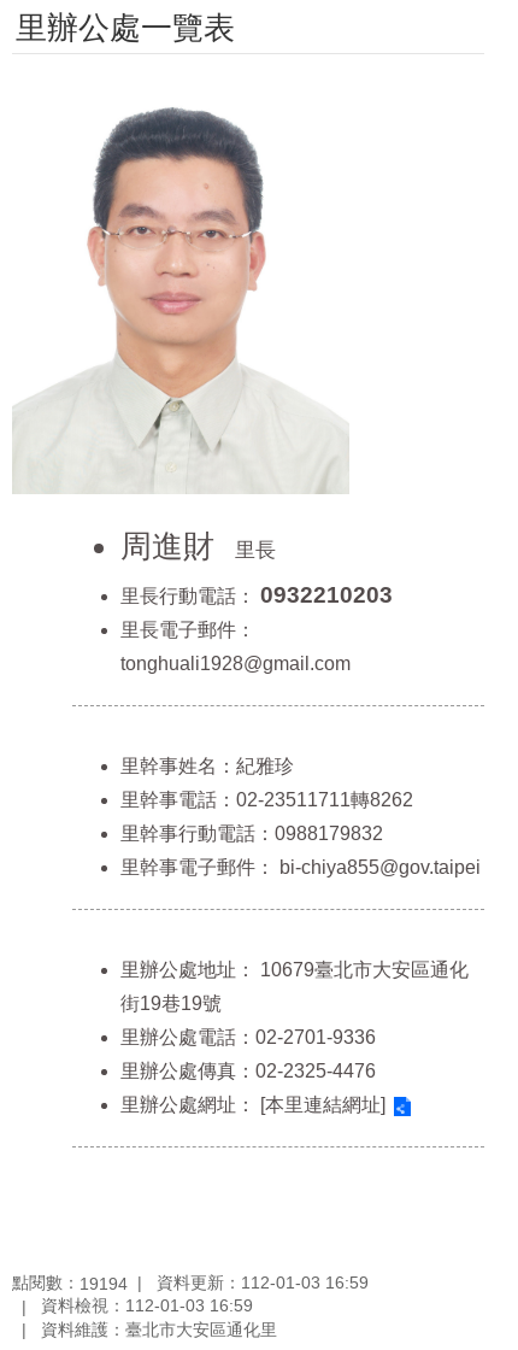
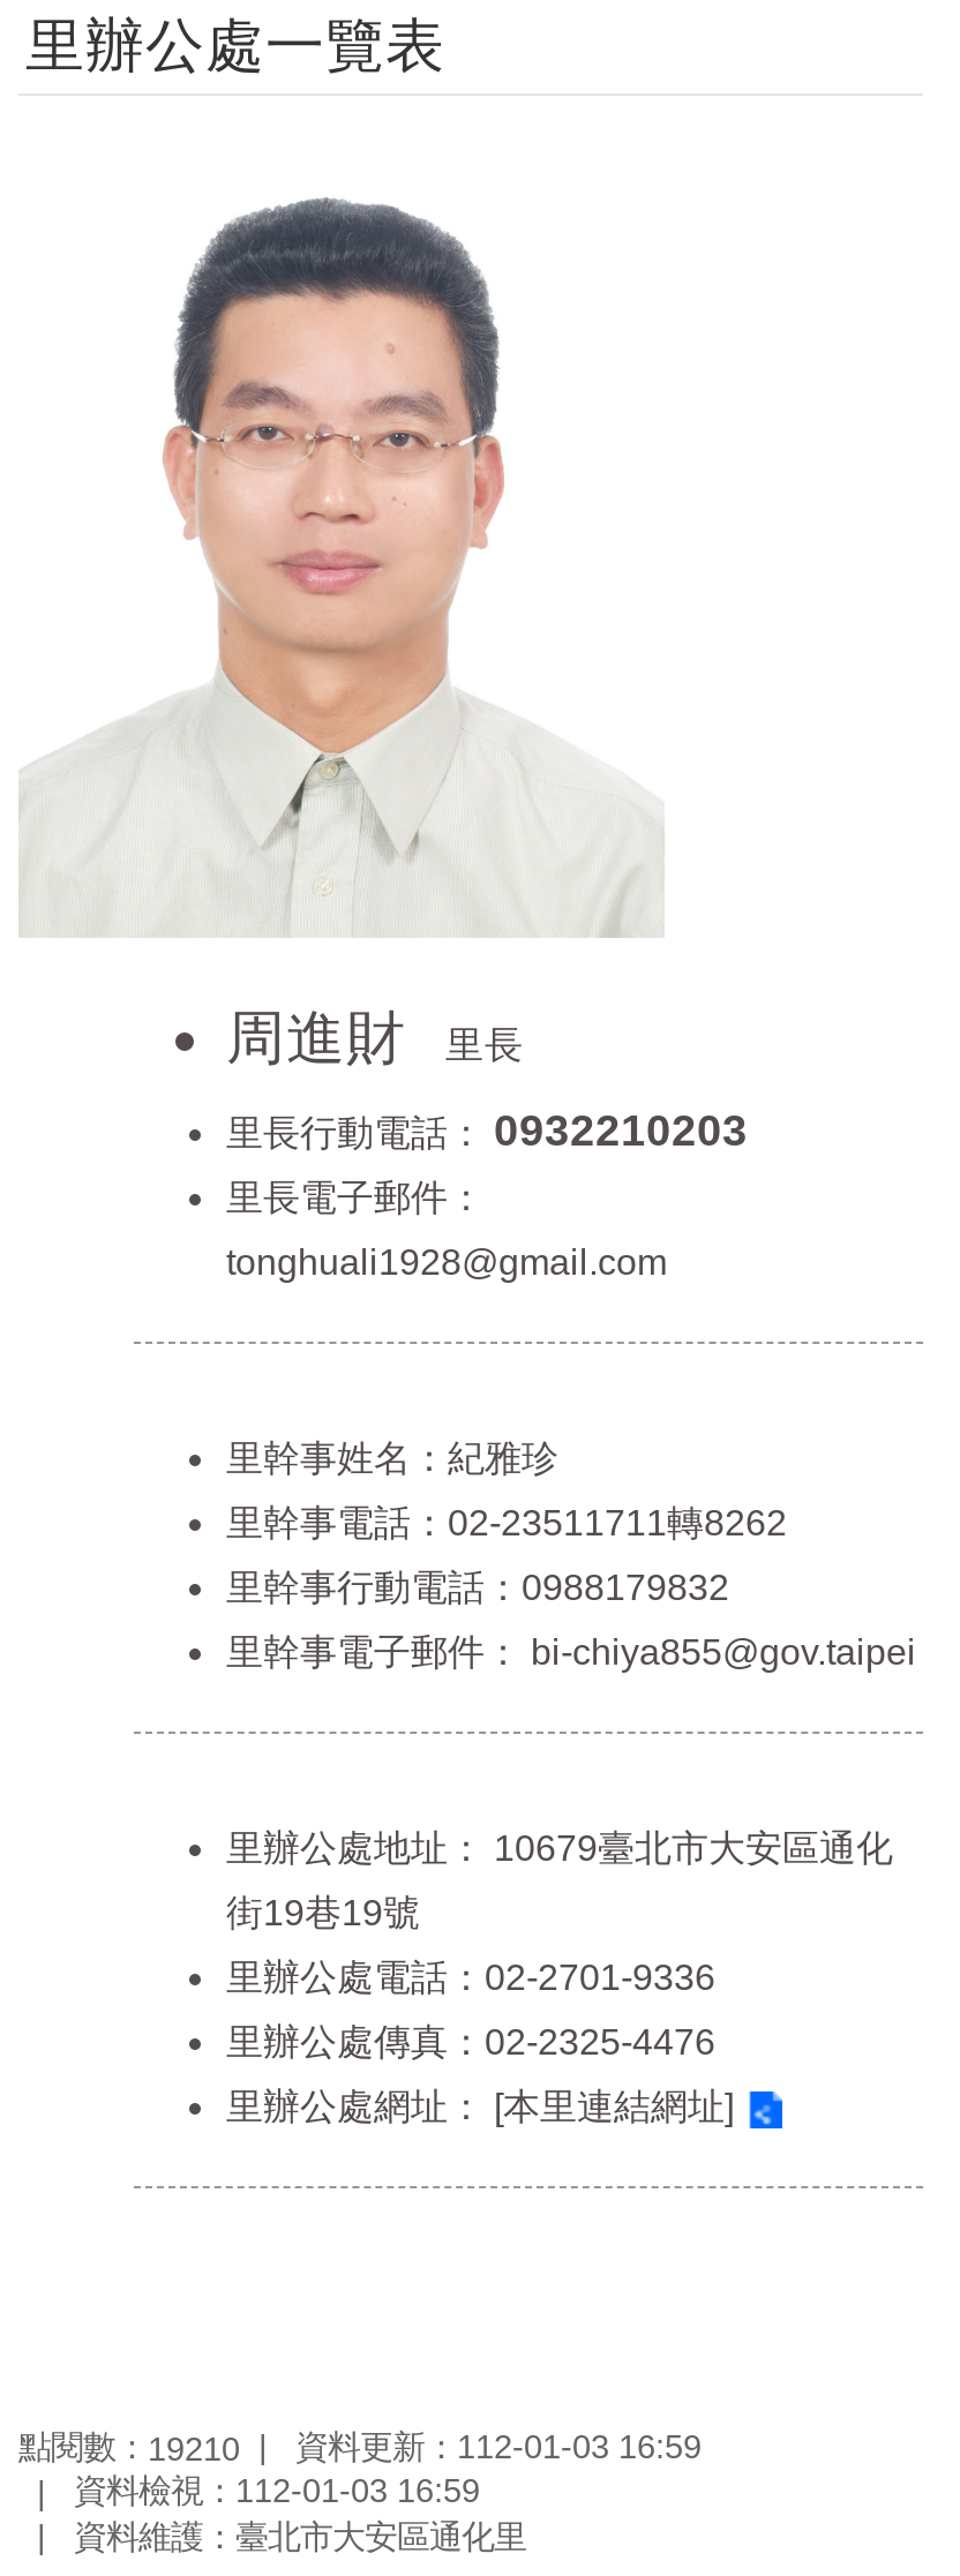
- 點閱數：19194 資料更新：112-01-03 16:59
+ 點閱數：19210 資料更新：112-01-03 16:59
